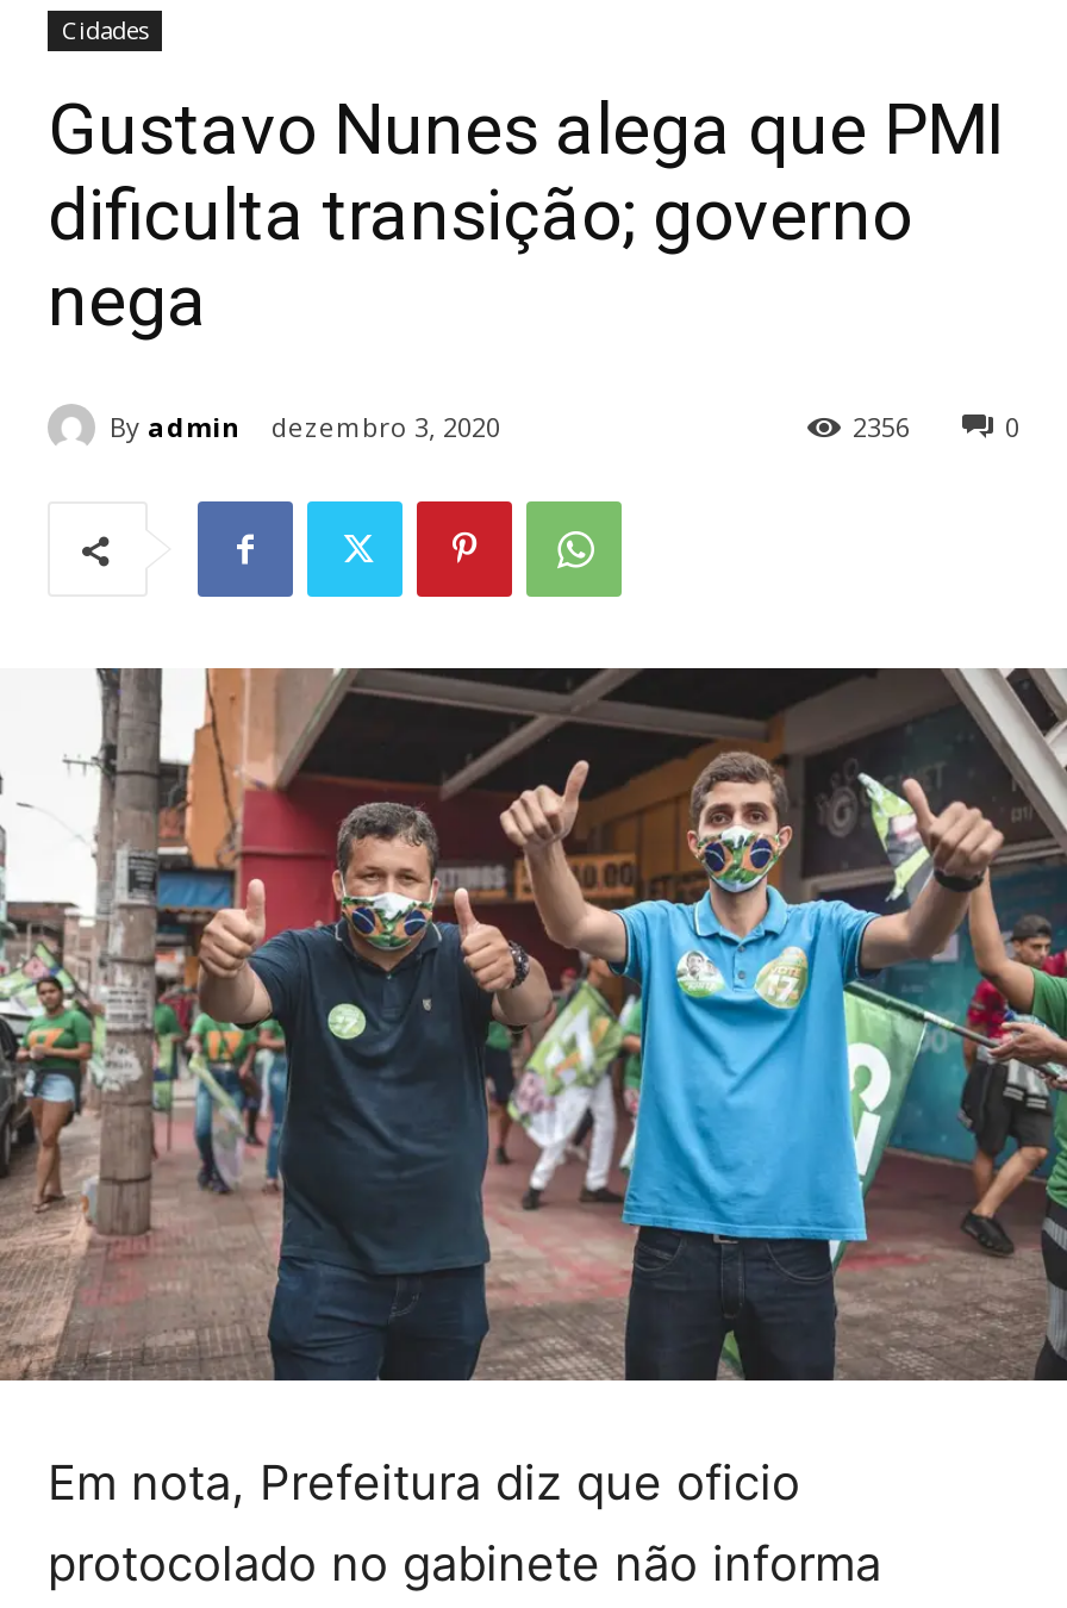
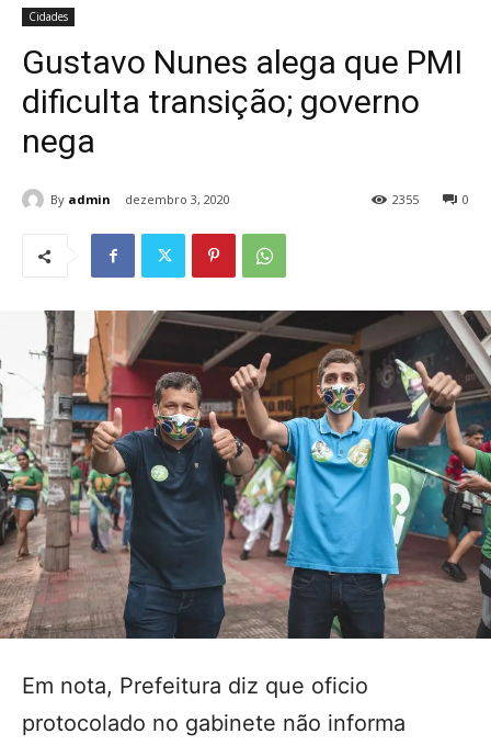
- 2356
+ 2355
